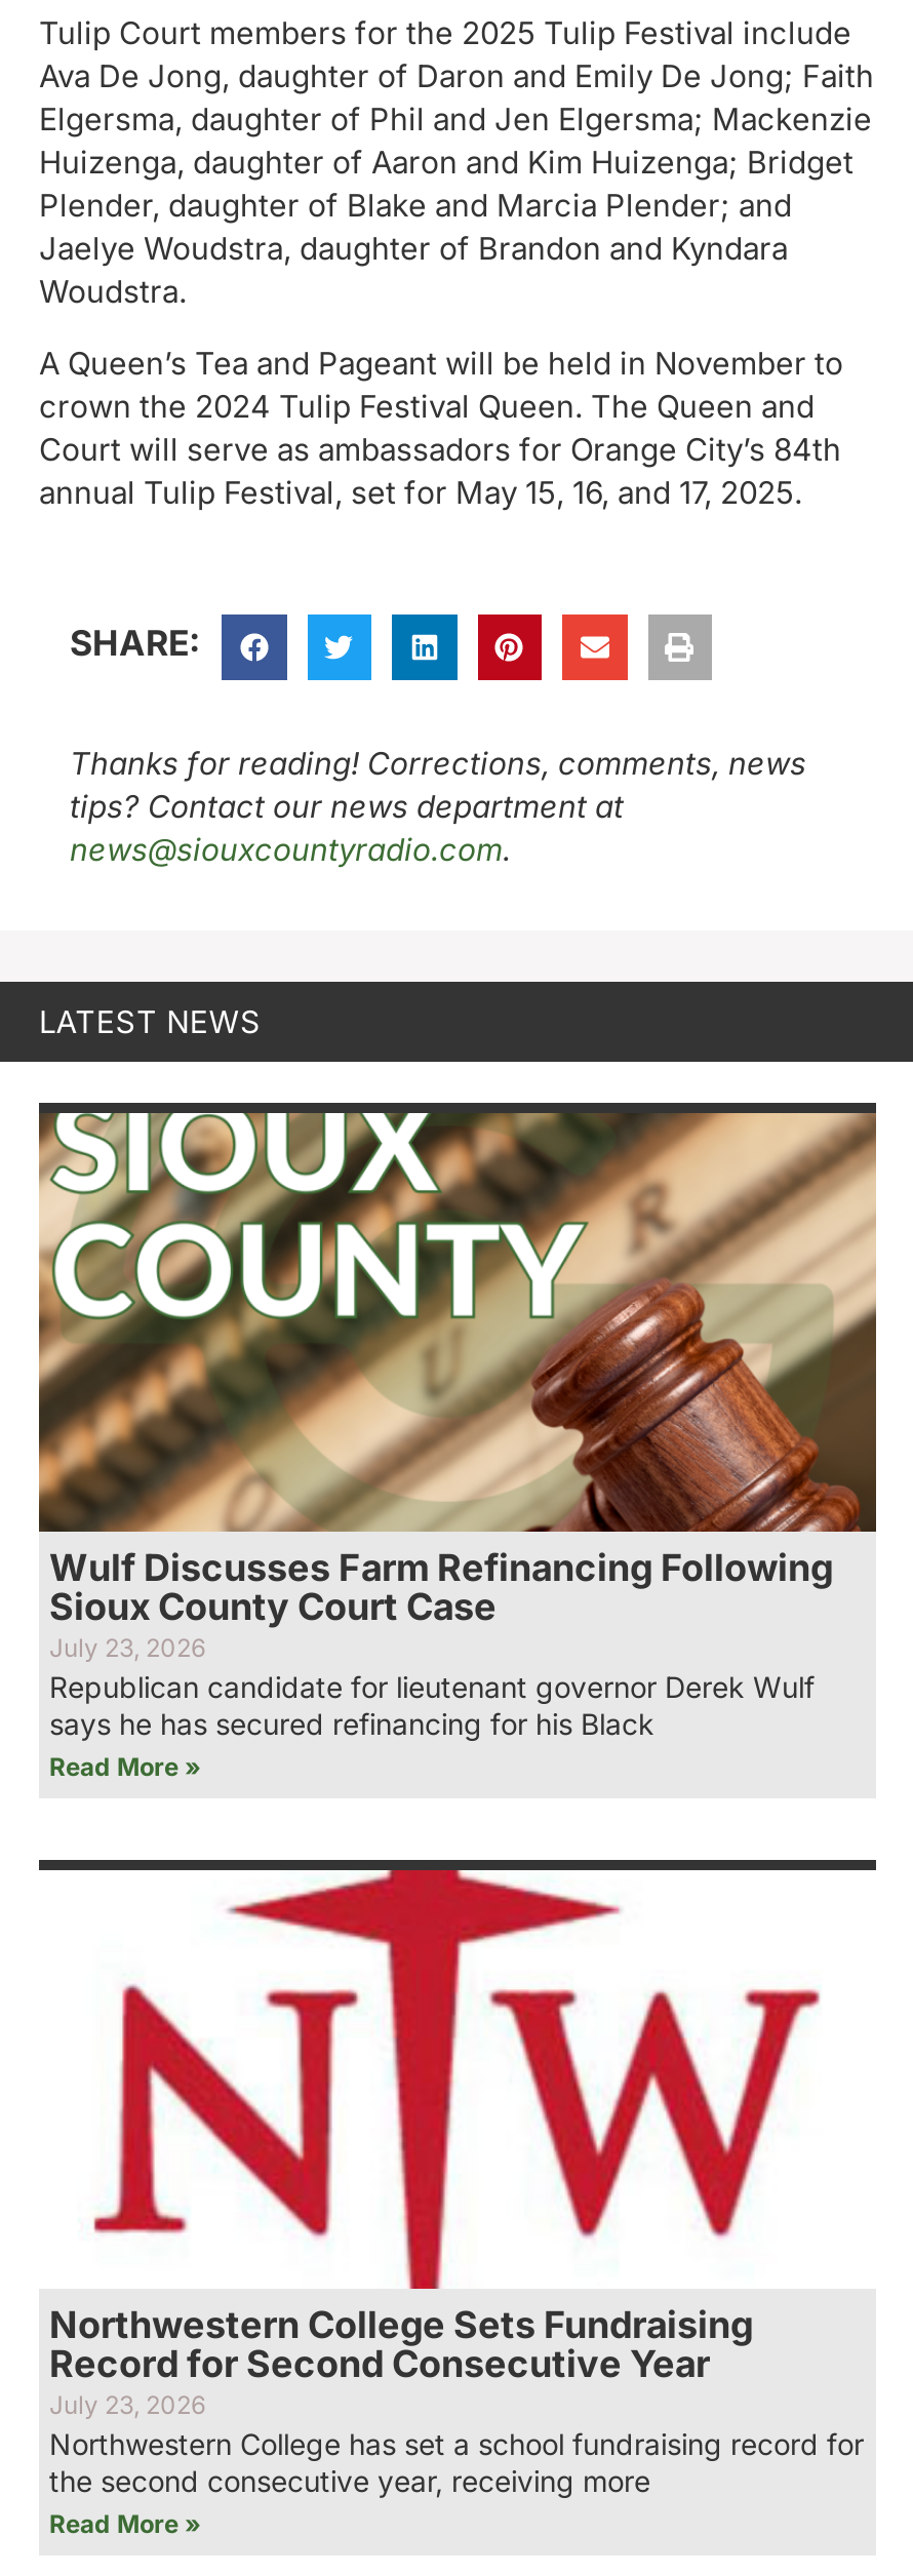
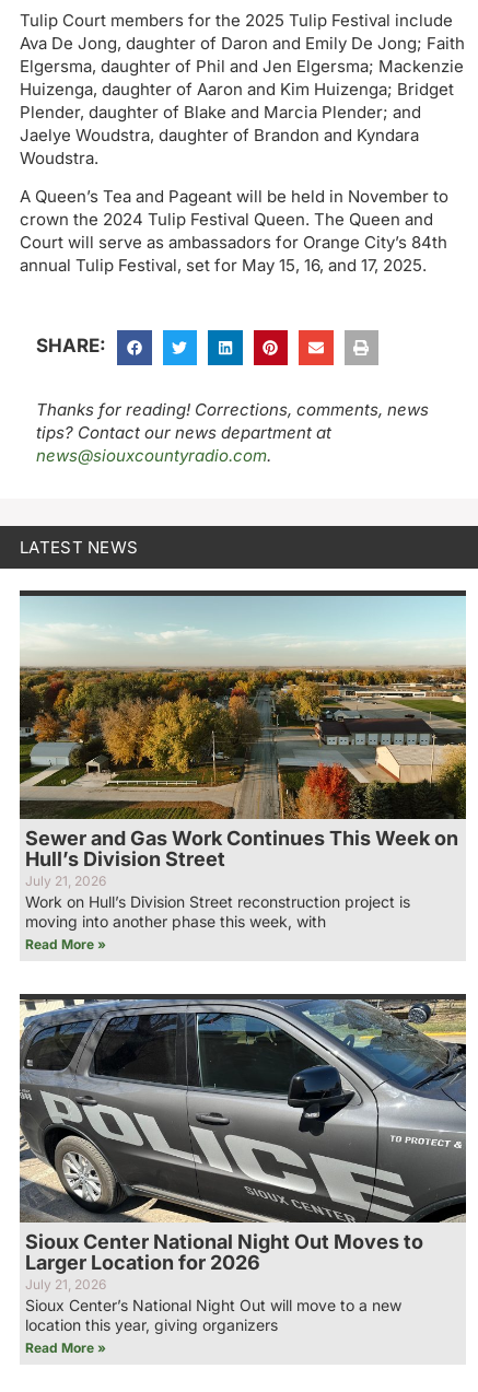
- [image]
- Wulf Discusses Farm Refinancing Following
- Sioux County Court Case
- July 23, 2026
- Republican candidate for lieutenant governor Derek Wulf
- says he has secured refinancing for his Black
+ [image]
+ Sewer and Gas Work Continues This Week on
+ Hull’s Division Street
+ July 21, 2026
+ Work on Hull’s Division Street reconstruction project is
+ moving into another phase this week, with

- [image]
- Northwestern College Sets Fundraising
- Record for Second Consecutive Year
- July 23, 2026
- Northwestern College has set a school fundraising record for
- the second consecutive year, receiving more
+ [image]
+ Sioux Center National Night Out Moves to
+ Larger Location for 2026
+ July 21, 2026
+ Sioux Center’s National Night Out will move to a new
+ location this year, giving organizers
